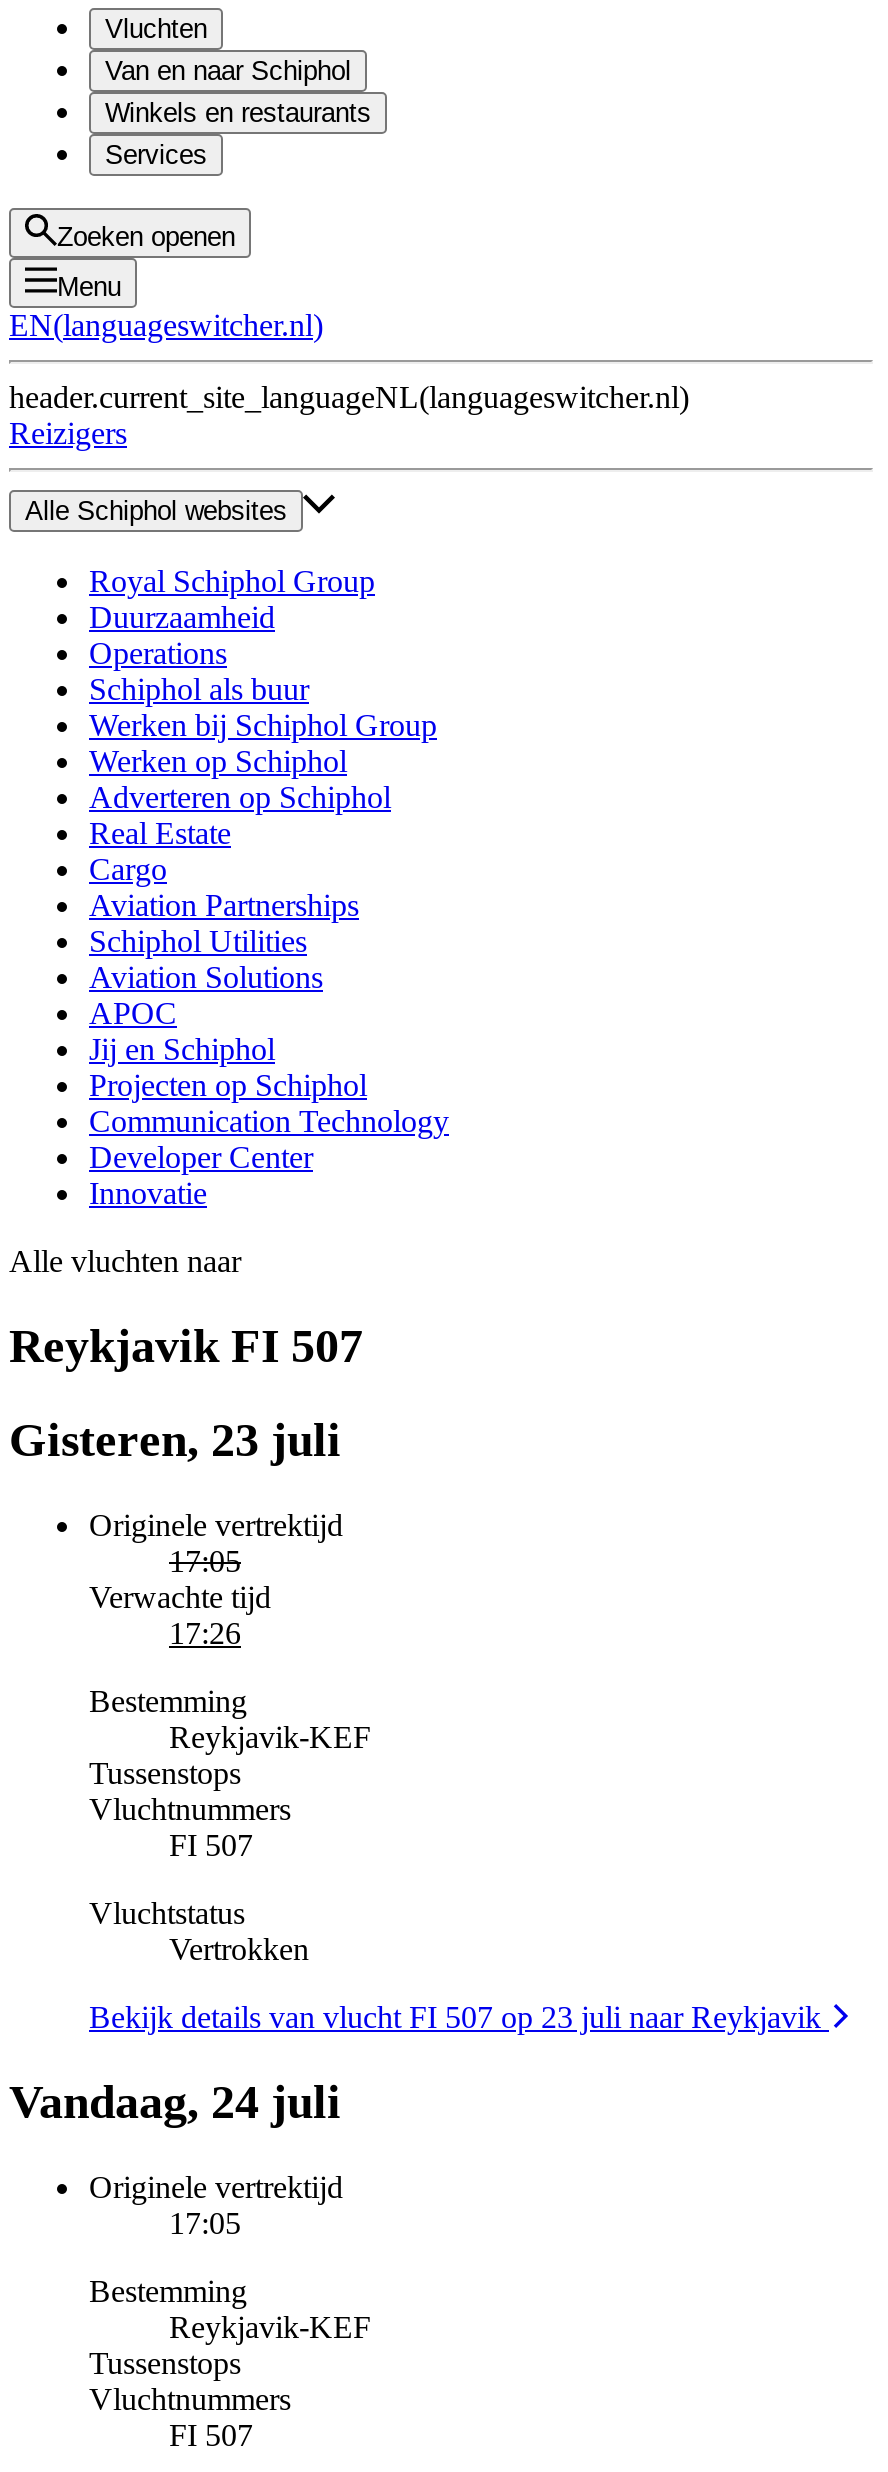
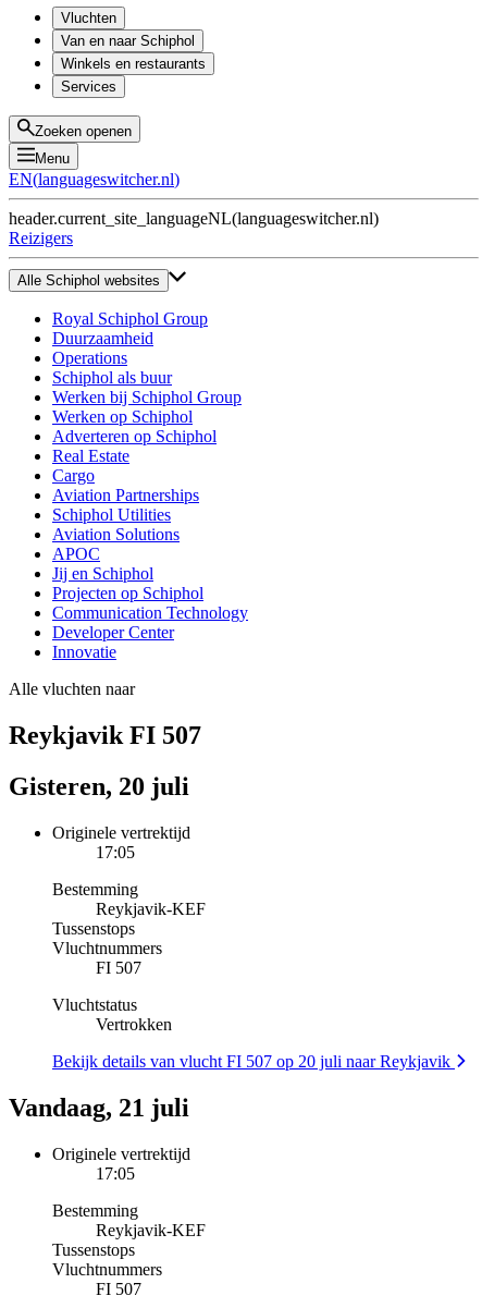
- Gisteren, 23 juli
+ Gisteren, 20 juli

- Verwachte tijd
- 17:26

- Bekijk details van vlucht FI 507 op 23 juli naar Reykjavik
+ Bekijk details van vlucht FI 507 op 20 juli naar Reykjavik

- Vandaag, 24 juli
+ Vandaag, 21 juli
